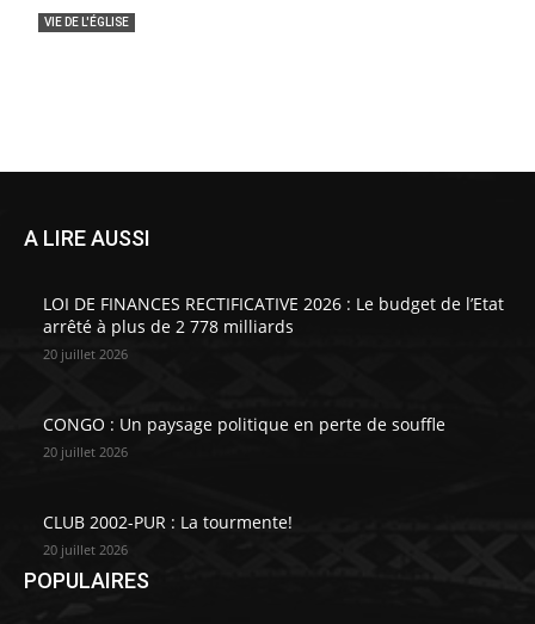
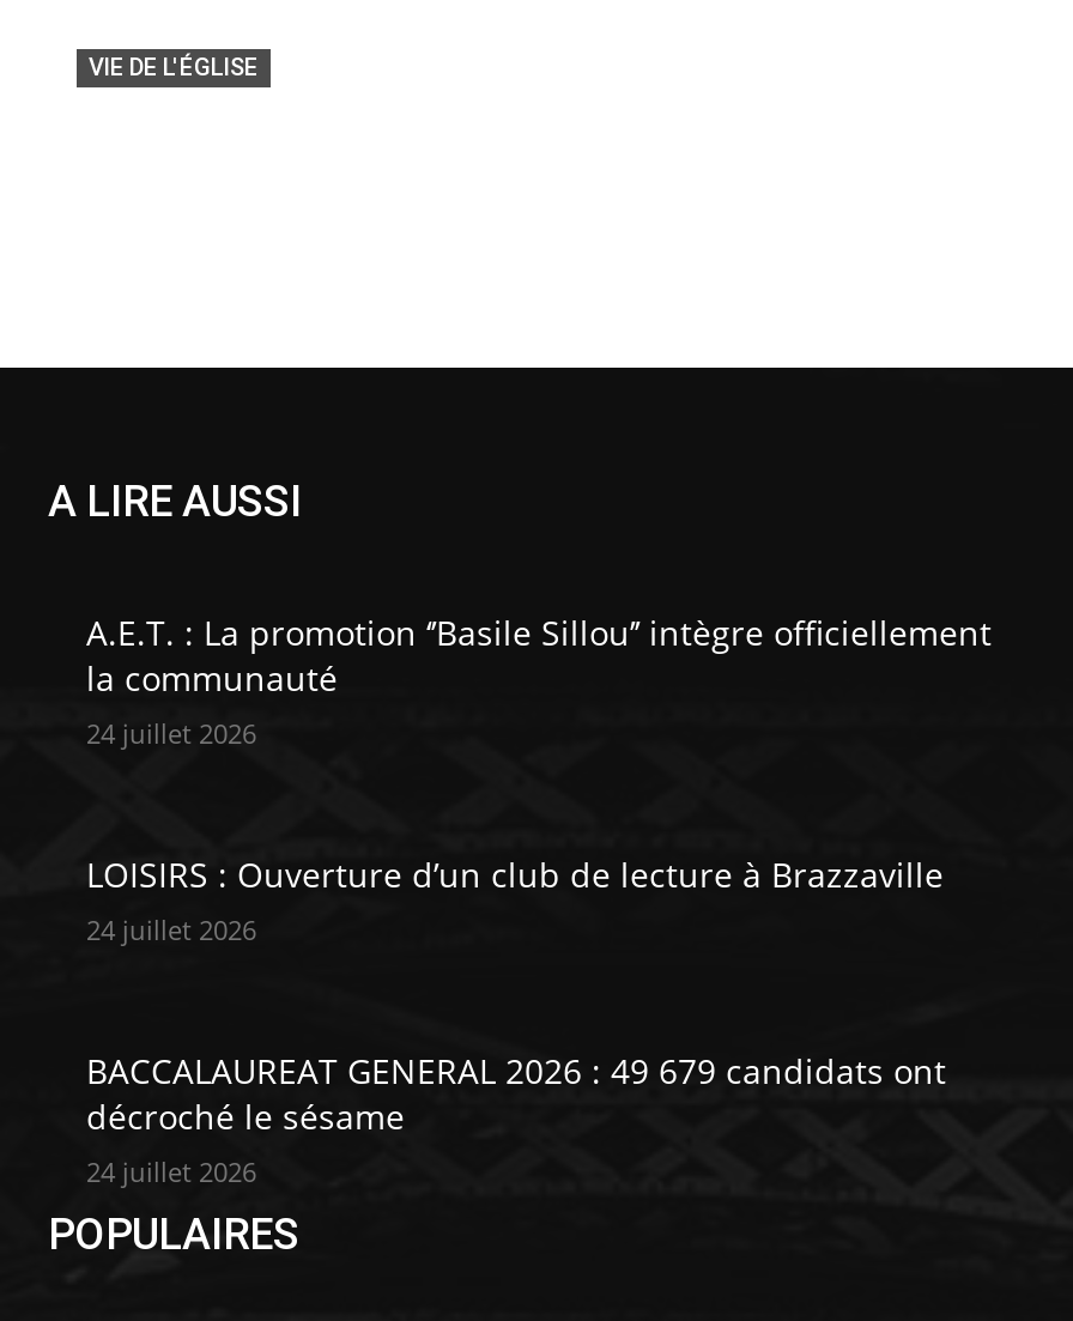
- LOI DE FINANCES RECTIFICATIVE 2026 : Le budget de l’Etat
- arrêté à plus de 2 778 milliards
- 20 juillet 2026
+ A.E.T. : La promotion ‘’Basile Sillou’’ intègre officiellement
+ la communauté
+ 24 juillet 2026

- CONGO : Un paysage politique en perte de souffle
- 20 juillet 2026
+ LOISIRS : Ouverture d’un club de lecture à Brazzaville
+ 24 juillet 2026

- CLUB 2002-PUR : La tourmente!
- 20 juillet 2026
+ BACCALAUREAT GENERAL 2026 : 49 679 candidats ont
+ décroché le sésame
+ 24 juillet 2026
